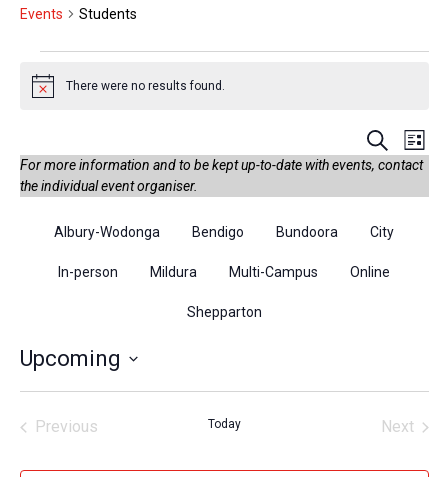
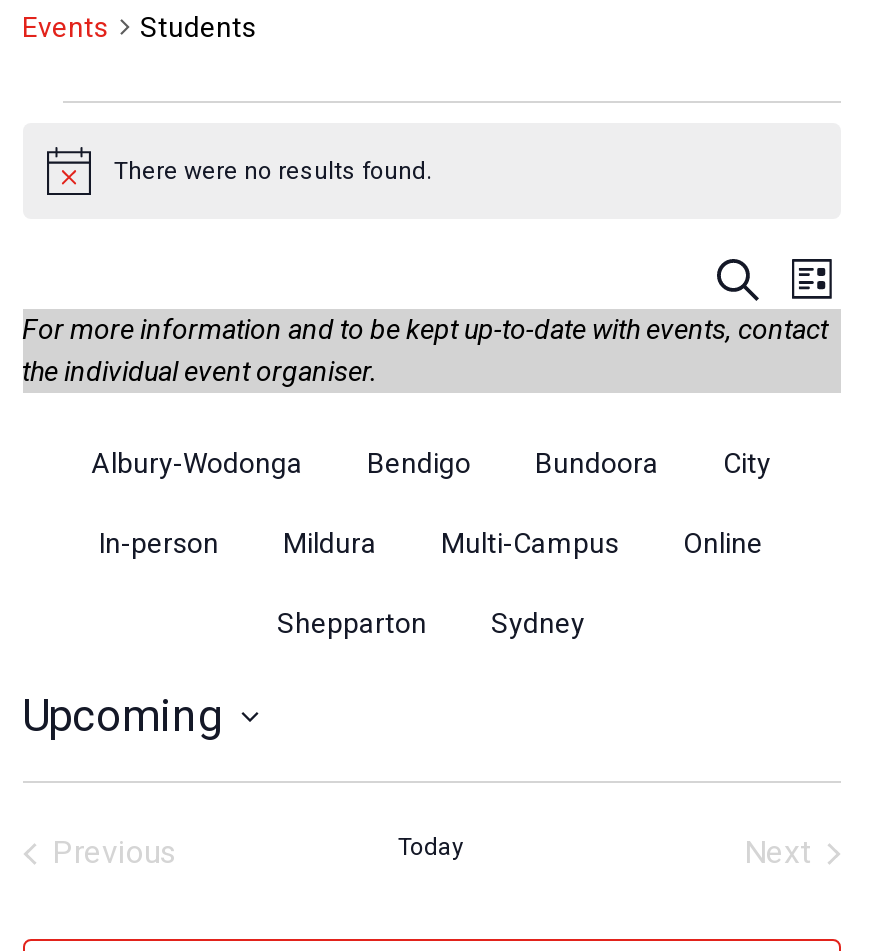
+ Sydney
